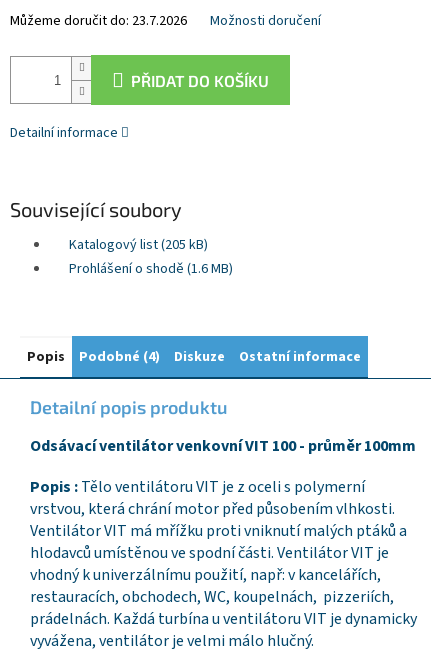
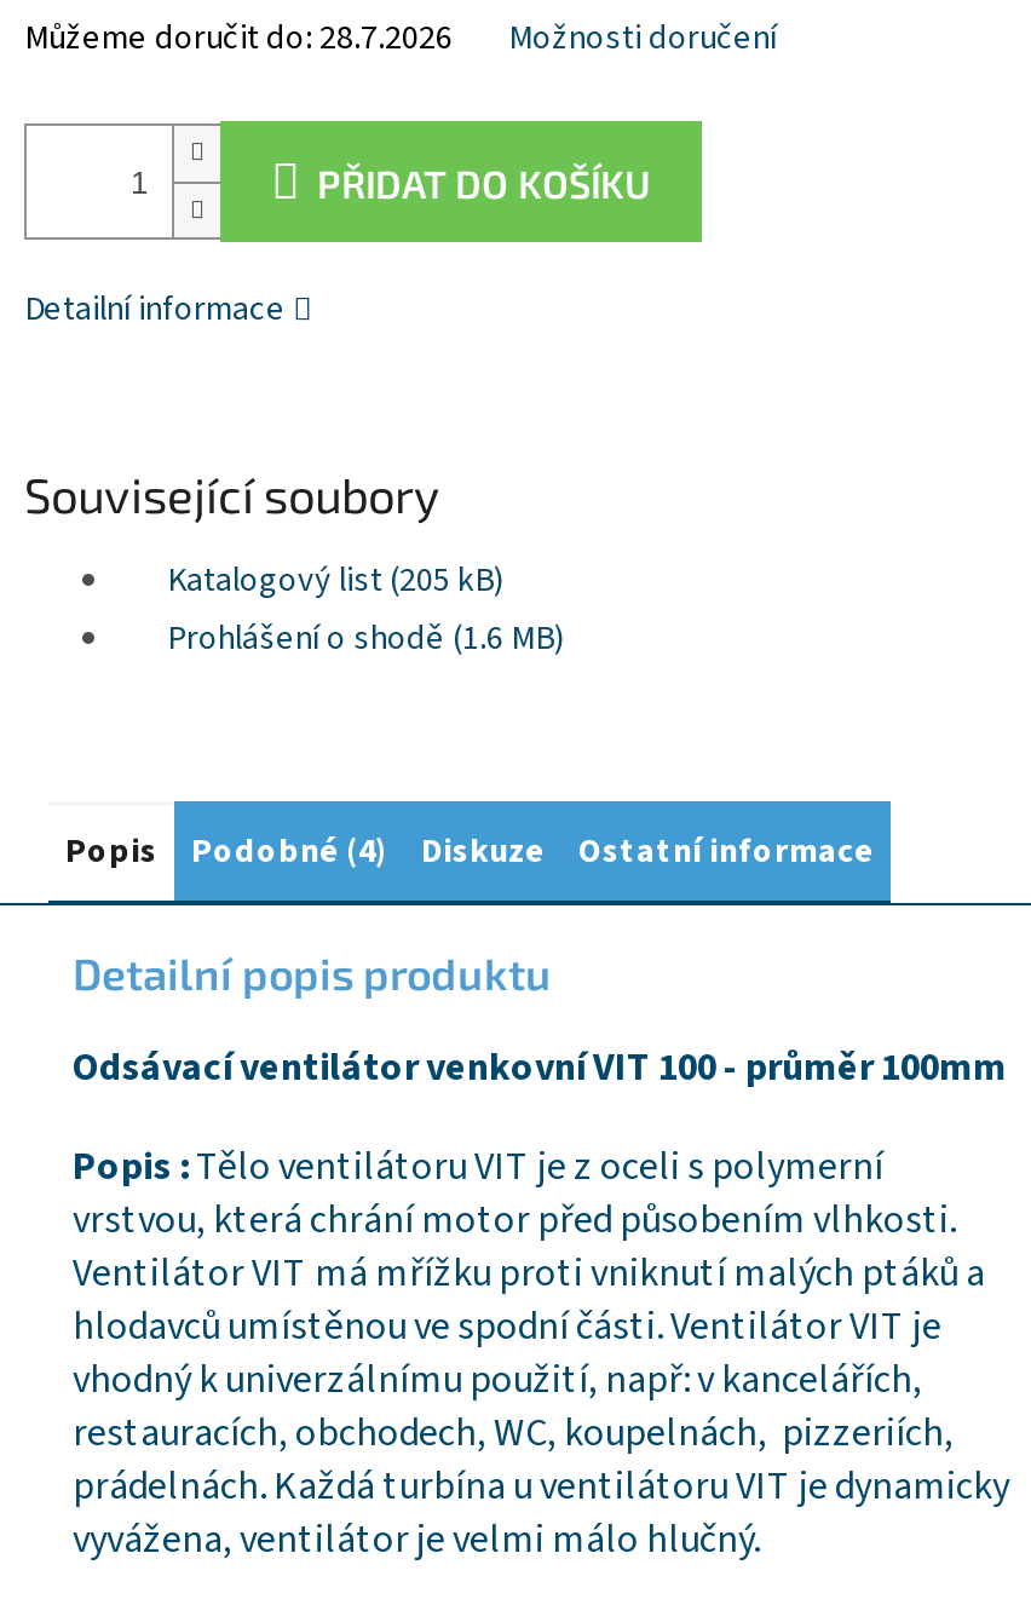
- Můžeme doručit do: 23.7.2026
+ Můžeme doručit do: 28.7.2026
